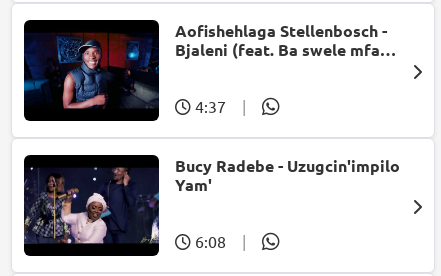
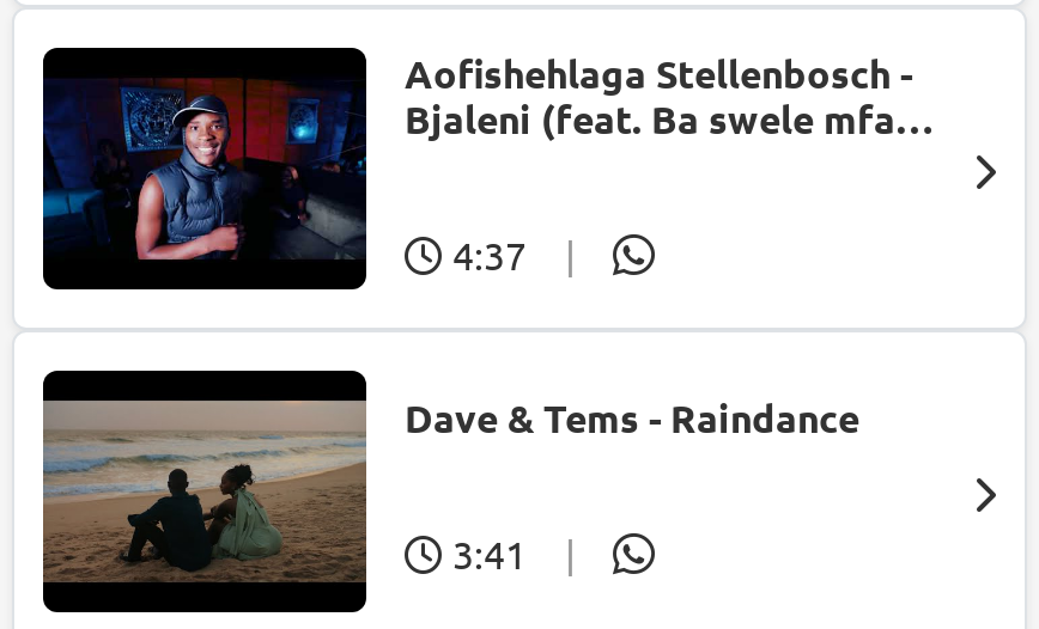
- [image]
- Bucy Radebe - Uzugcin'impilo
- Yam'
+ [image]
+ Dave & Tems - Raindance

- 6:08
+ 3:41
